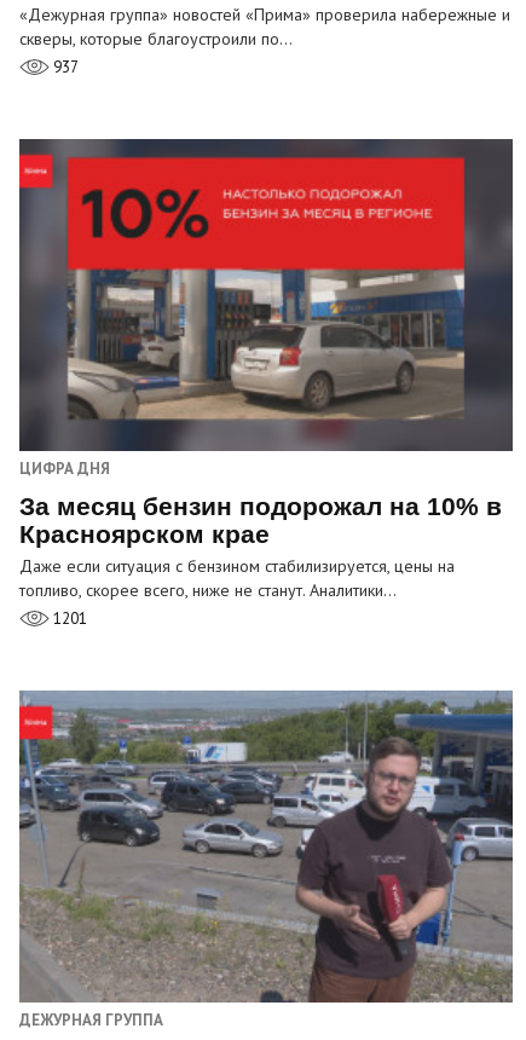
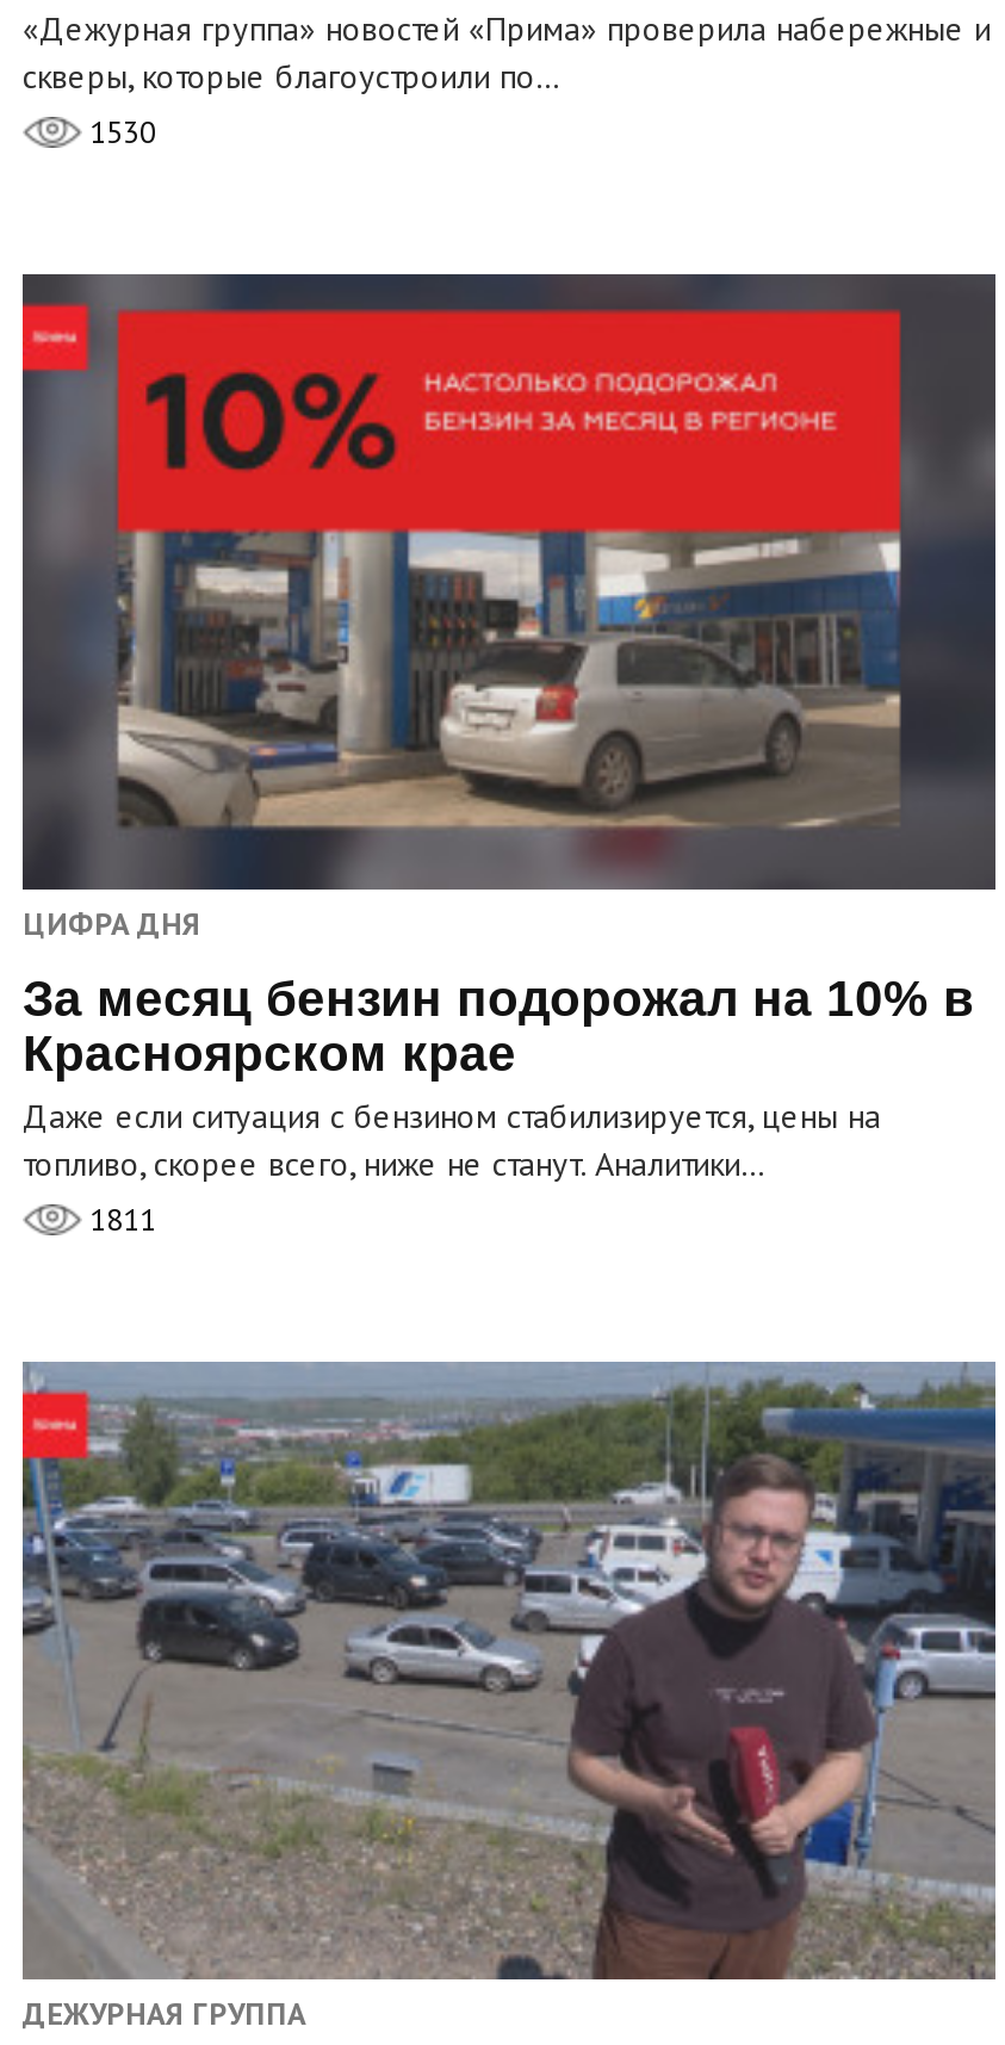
- 937
+ 1530

- 1201
+ 1811
